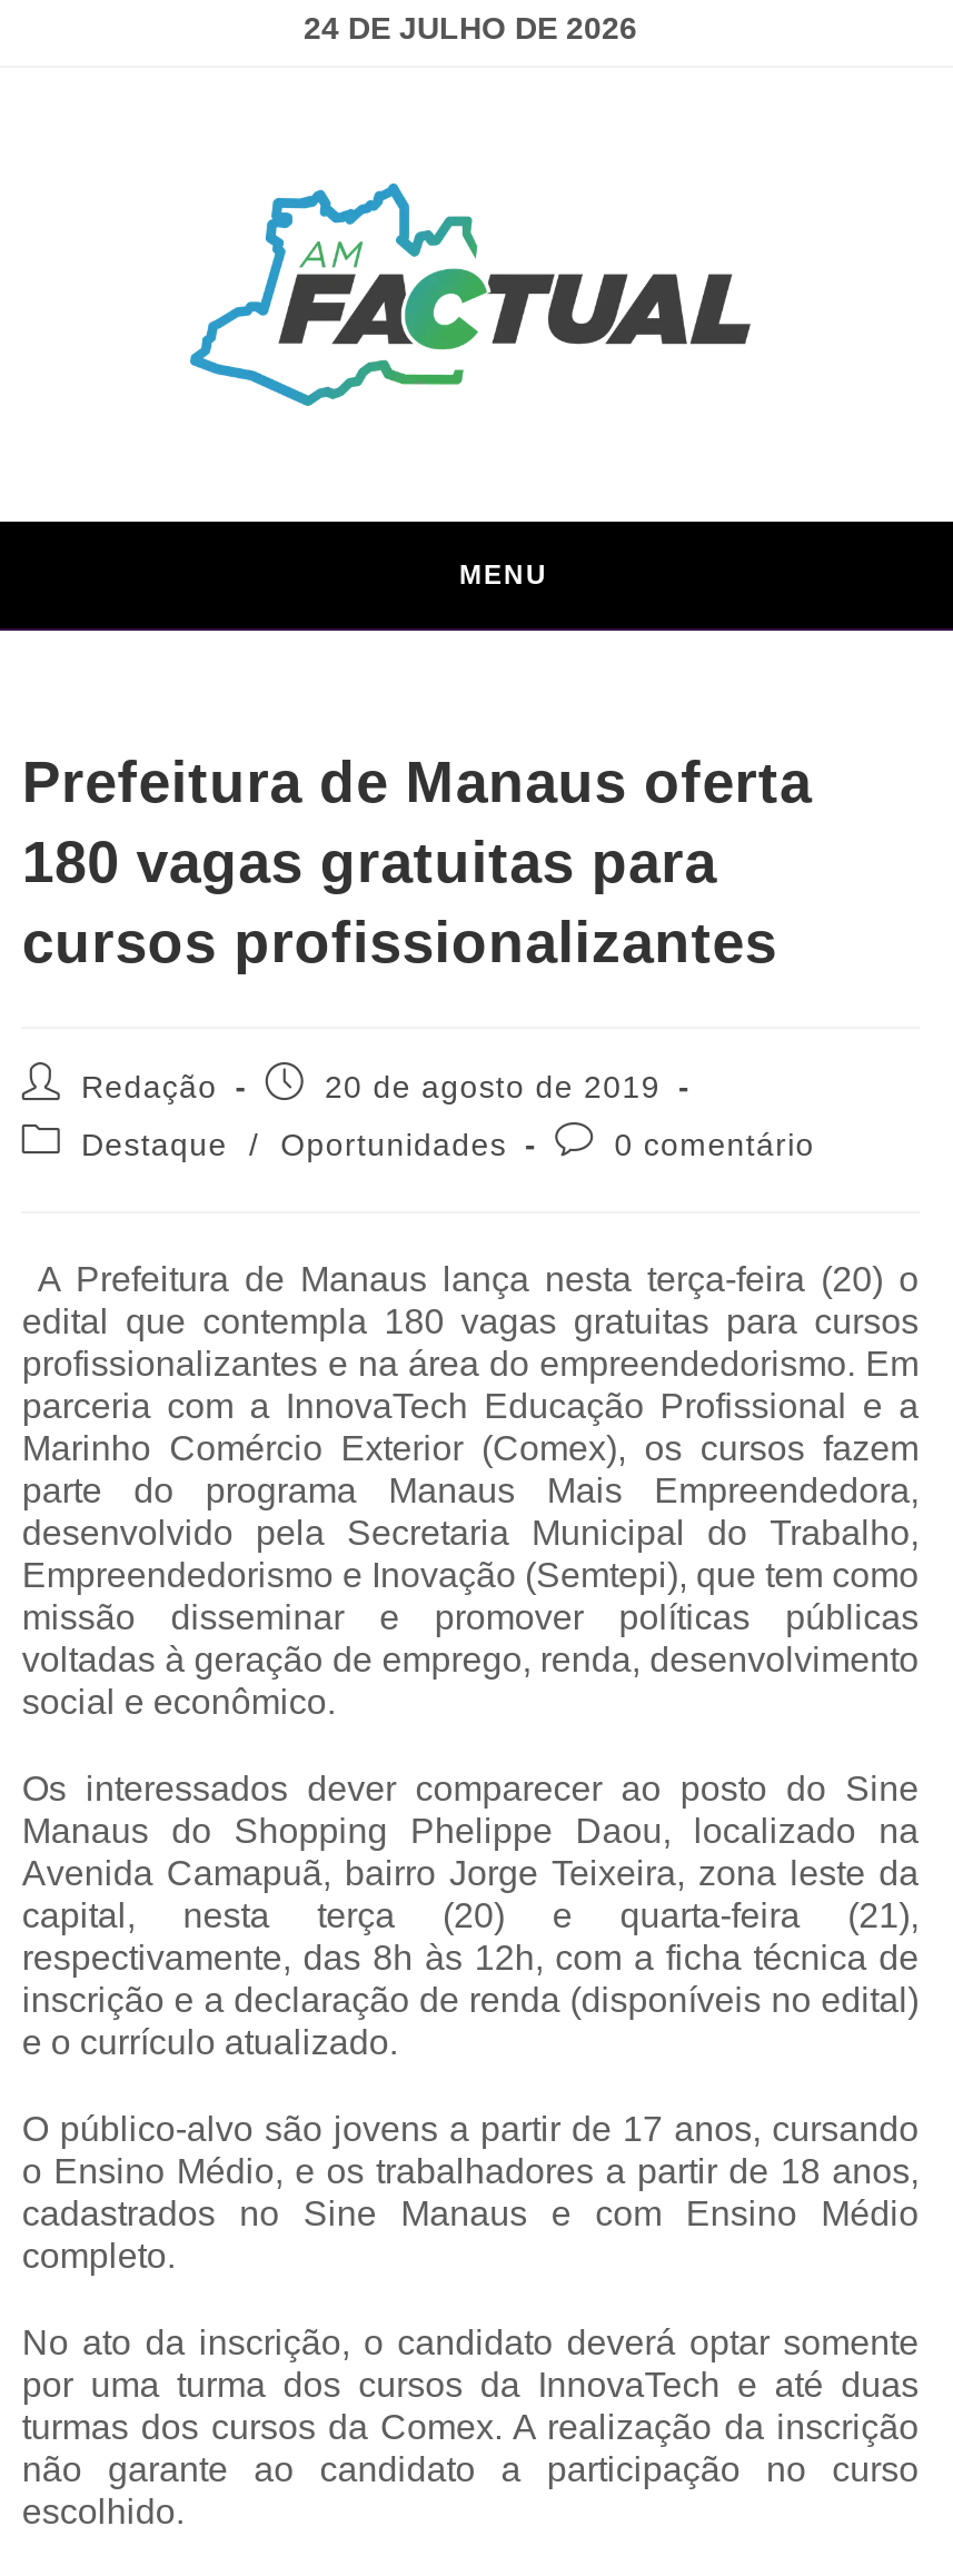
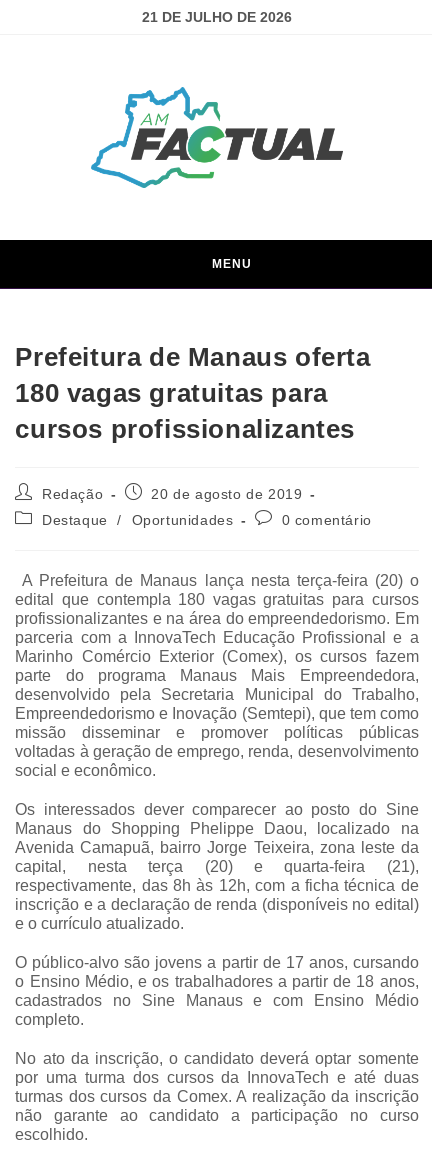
- 24 DE JULHO DE 2026
+ 21 DE JULHO DE 2026
